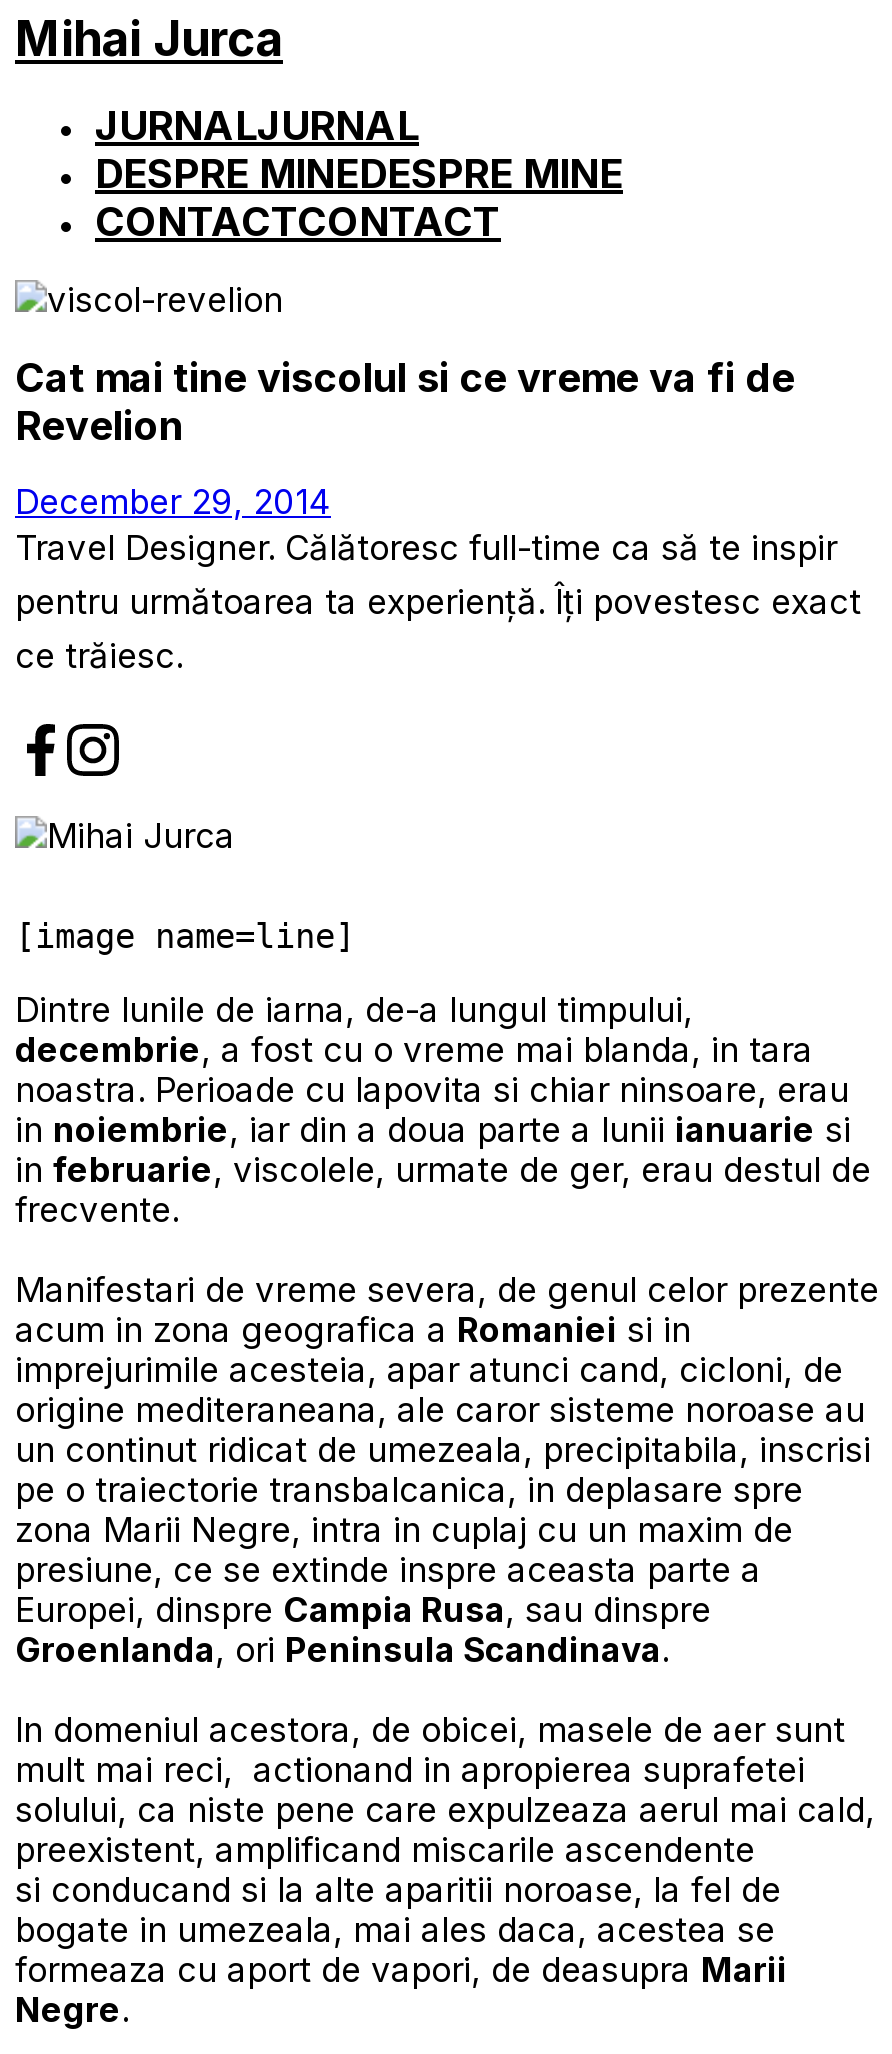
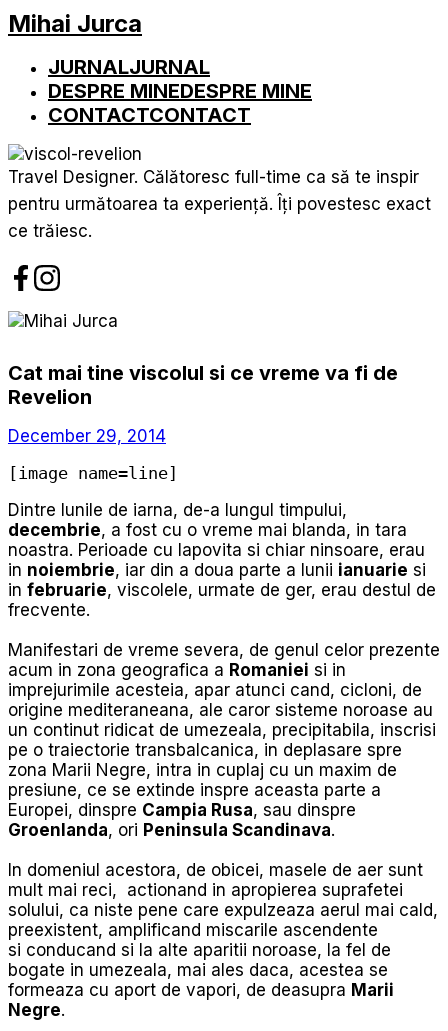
moved down: Cat mai tine viscolul si ce vreme va fi de | Revelion | December 29, 2014

moved up: Travel Designer. Călătoresc full-time ca să te inspir | pentru următoarea ta experiență. Îți povestesc exact | ce trăiesc.
